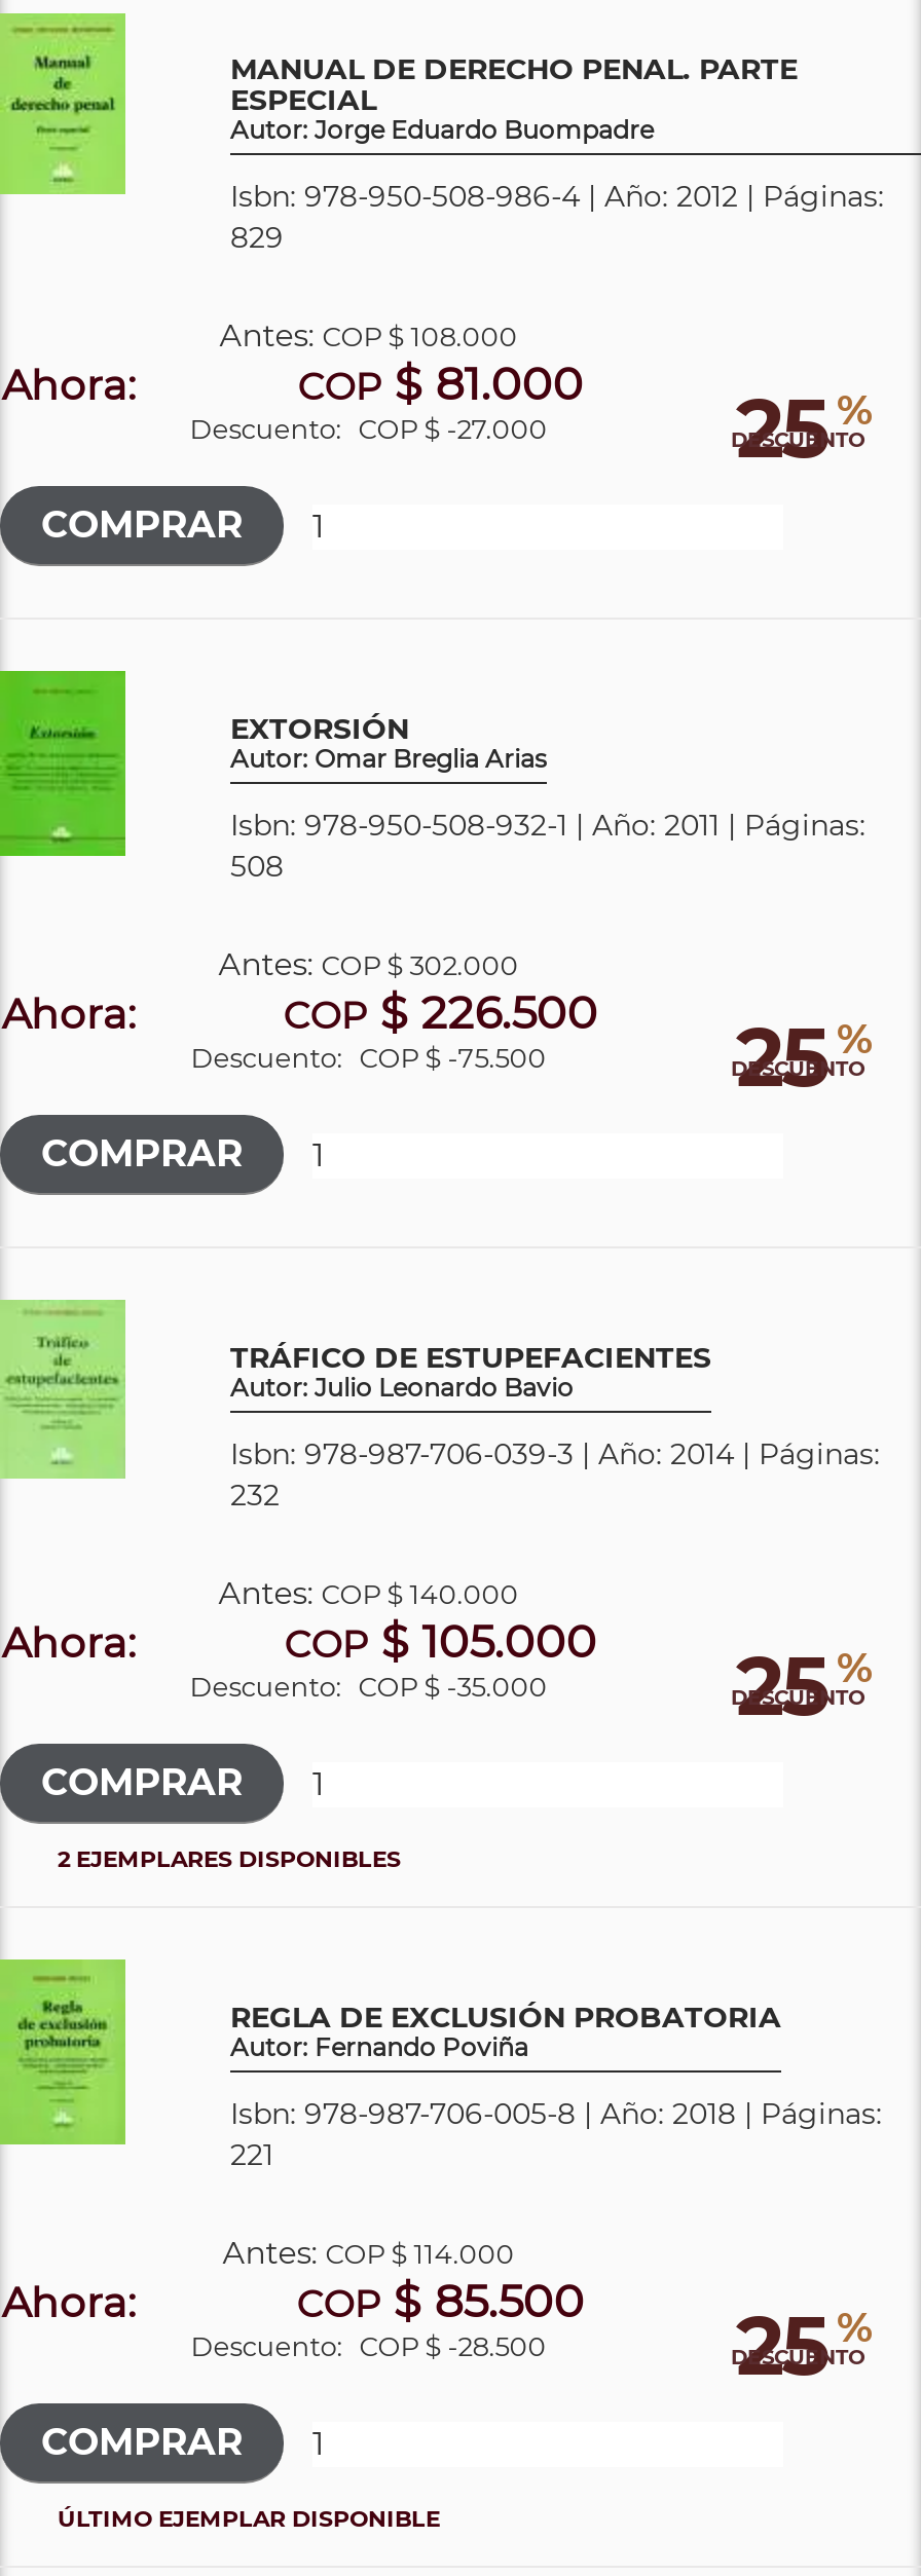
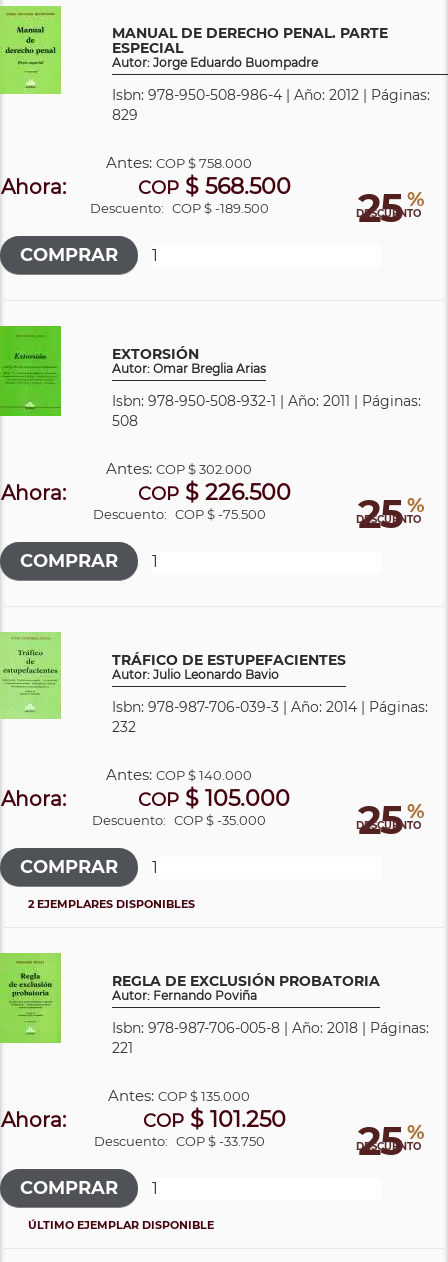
- Antes: COP $ 108.000
+ Antes: COP $ 758.000

- COP $ 81.000
+ COP $ 568.500

- Descuento: COP $ -27.000
+ Descuento: COP $ -189.500

- Antes: COP $ 114.000
+ Antes: COP $ 135.000

- COP $ 85.500
+ COP $ 101.250

- Descuento: COP $ -28.500
+ Descuento: COP $ -33.750
